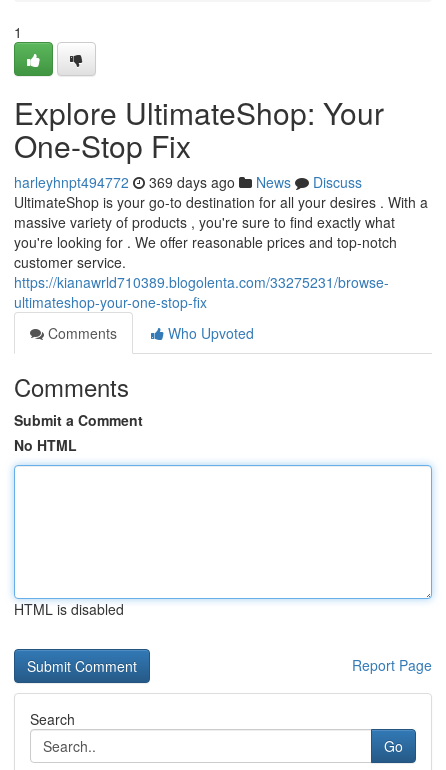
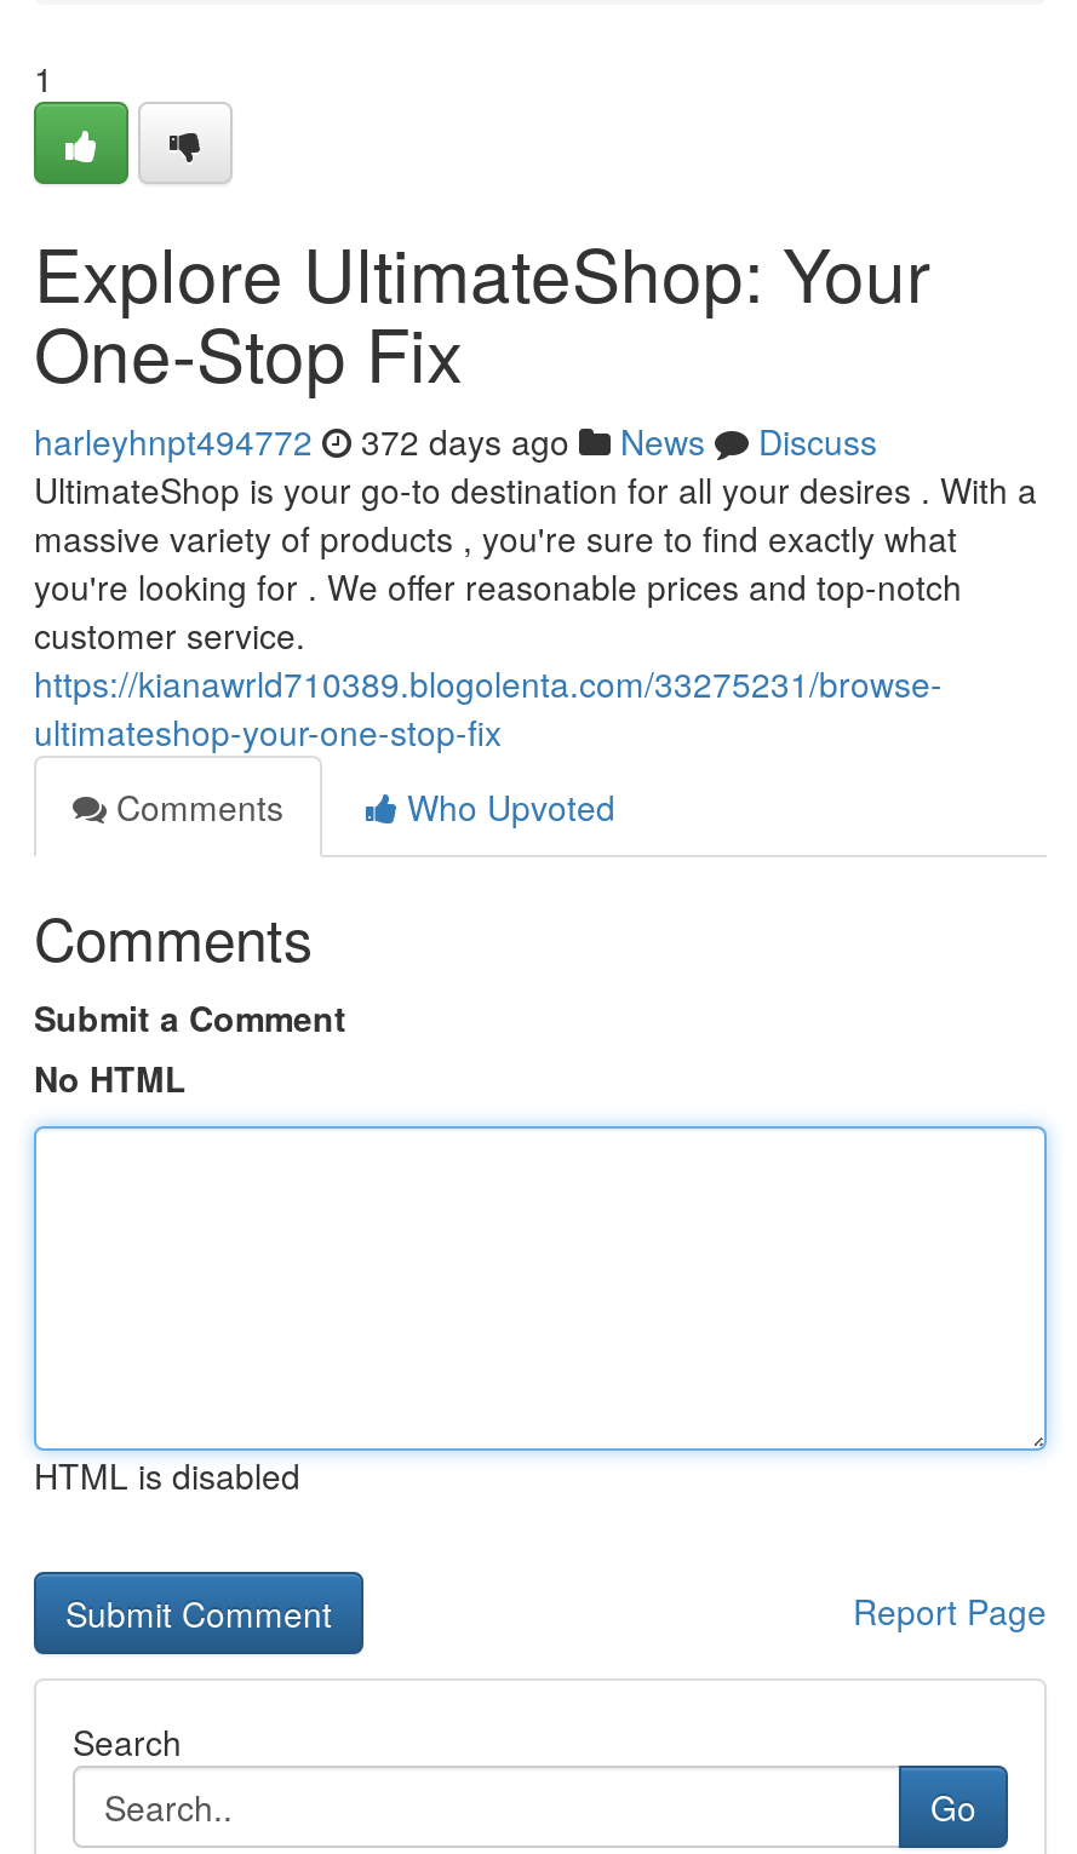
- harleyhnpt494772 369 days ago News Discuss
+ harleyhnpt494772 372 days ago News Discuss
